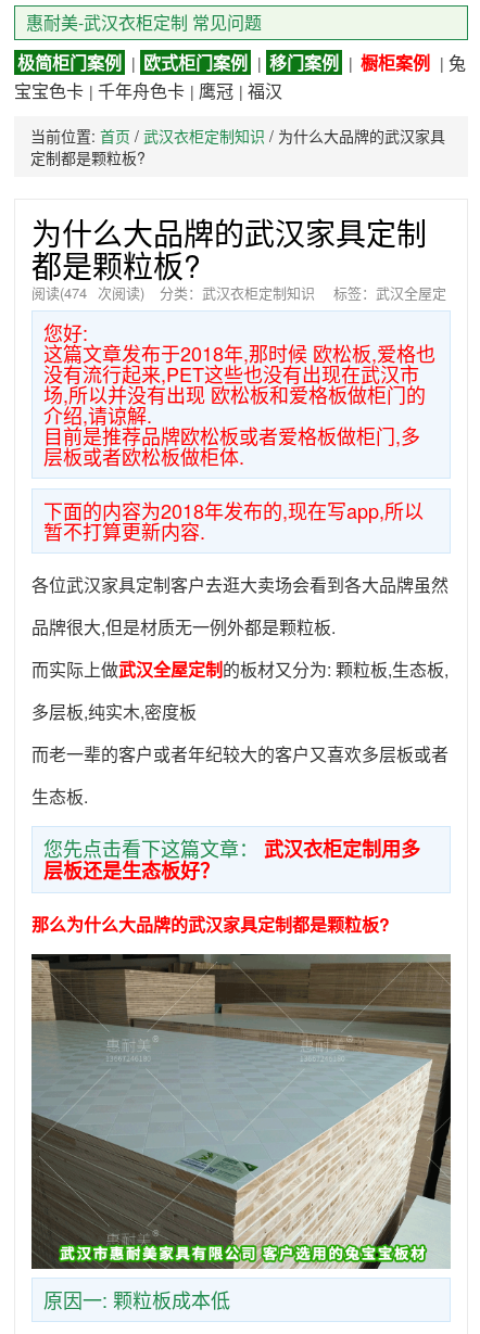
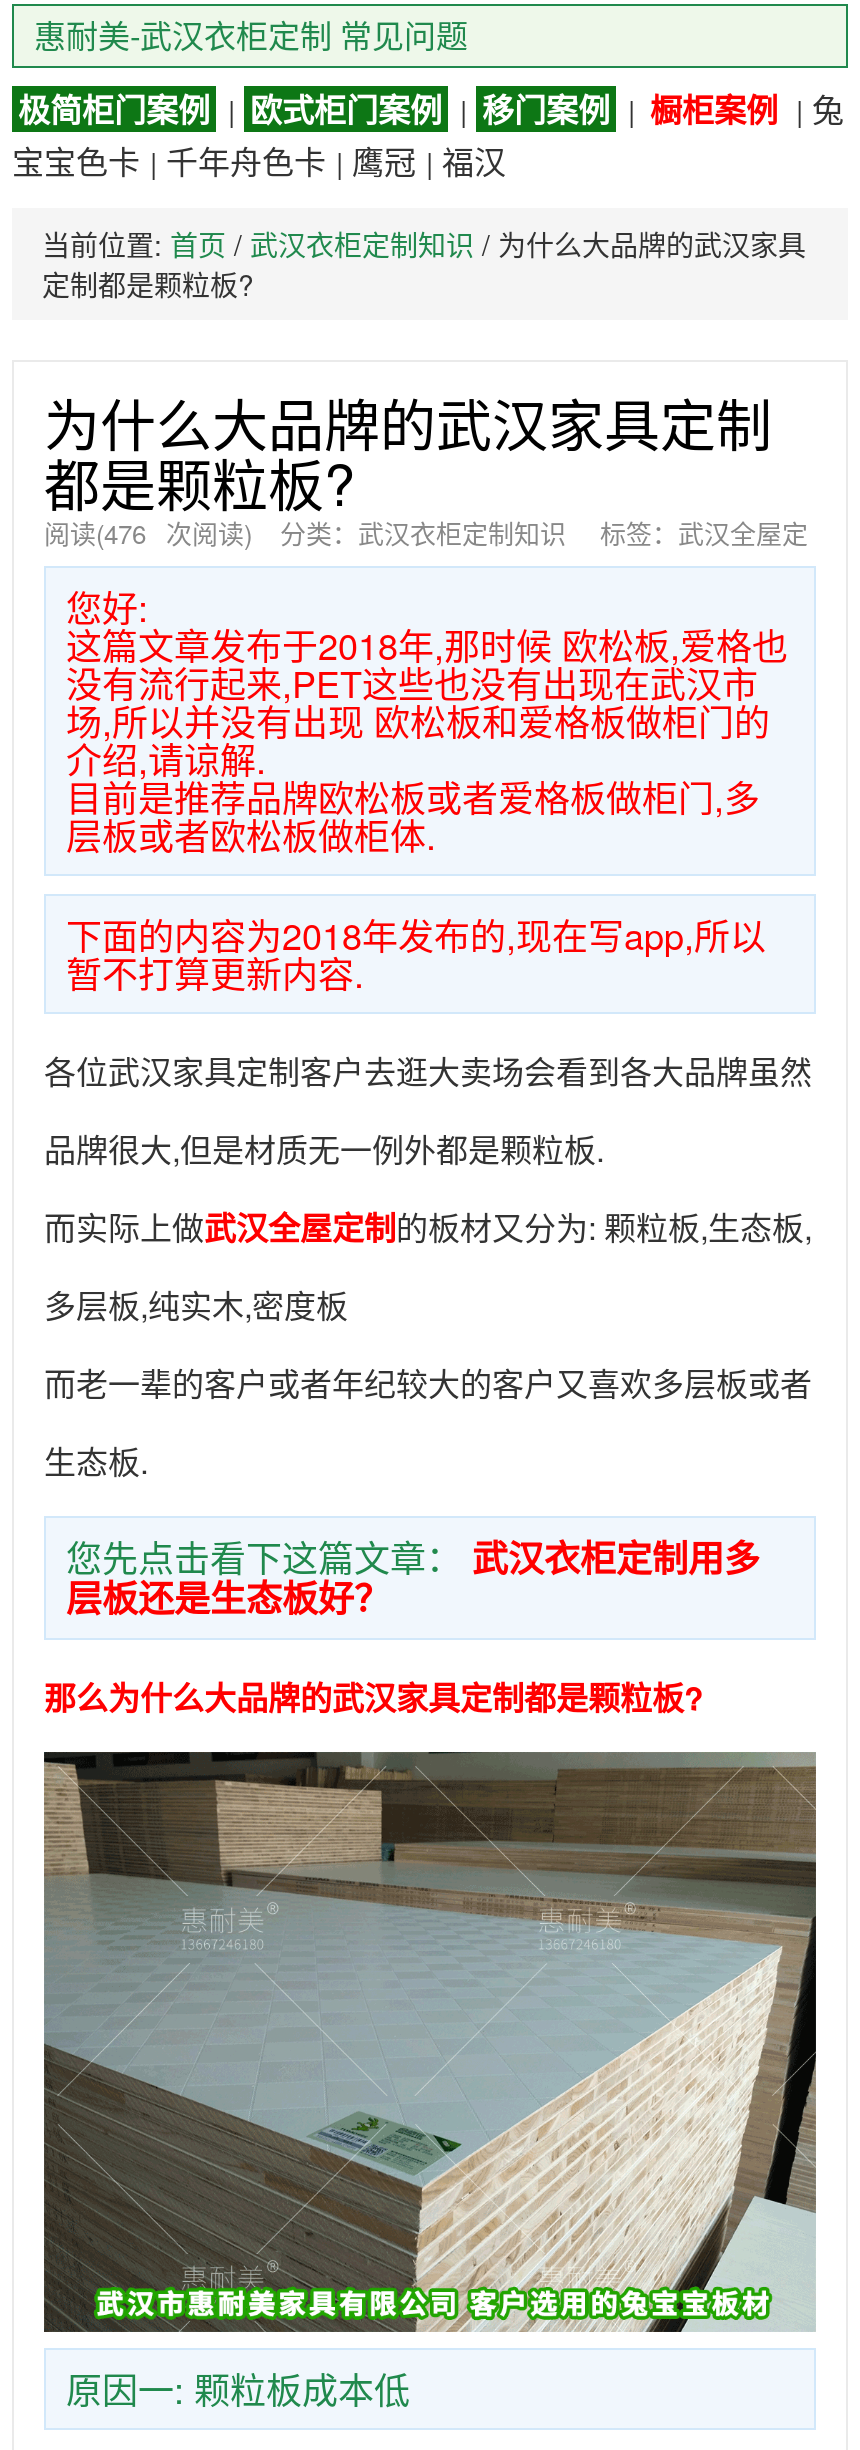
- 阅读(474 次阅读) 分类：武汉衣柜定制知识 标签：武汉全屋定
+ 阅读(476 次阅读) 分类：武汉衣柜定制知识 标签：武汉全屋定
